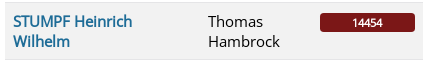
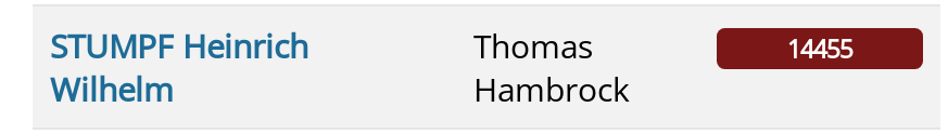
- 14454
+ 14455
